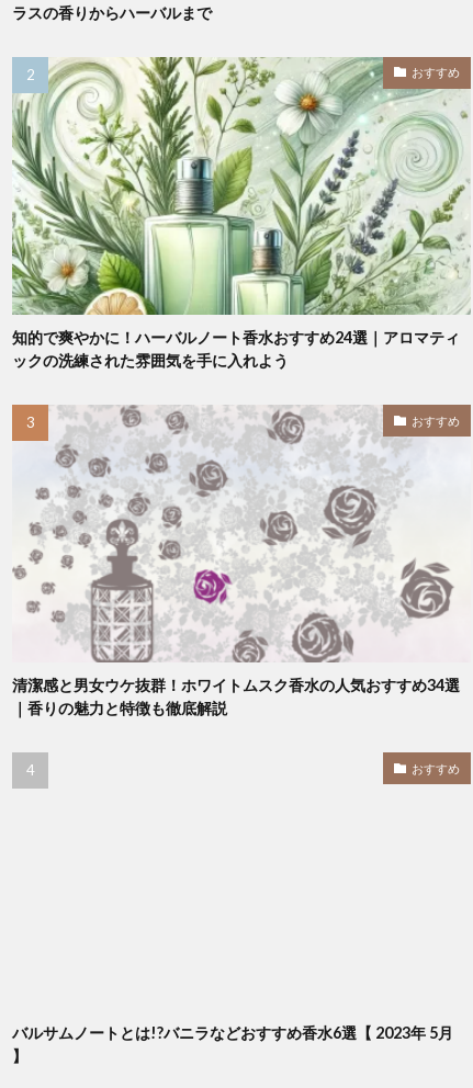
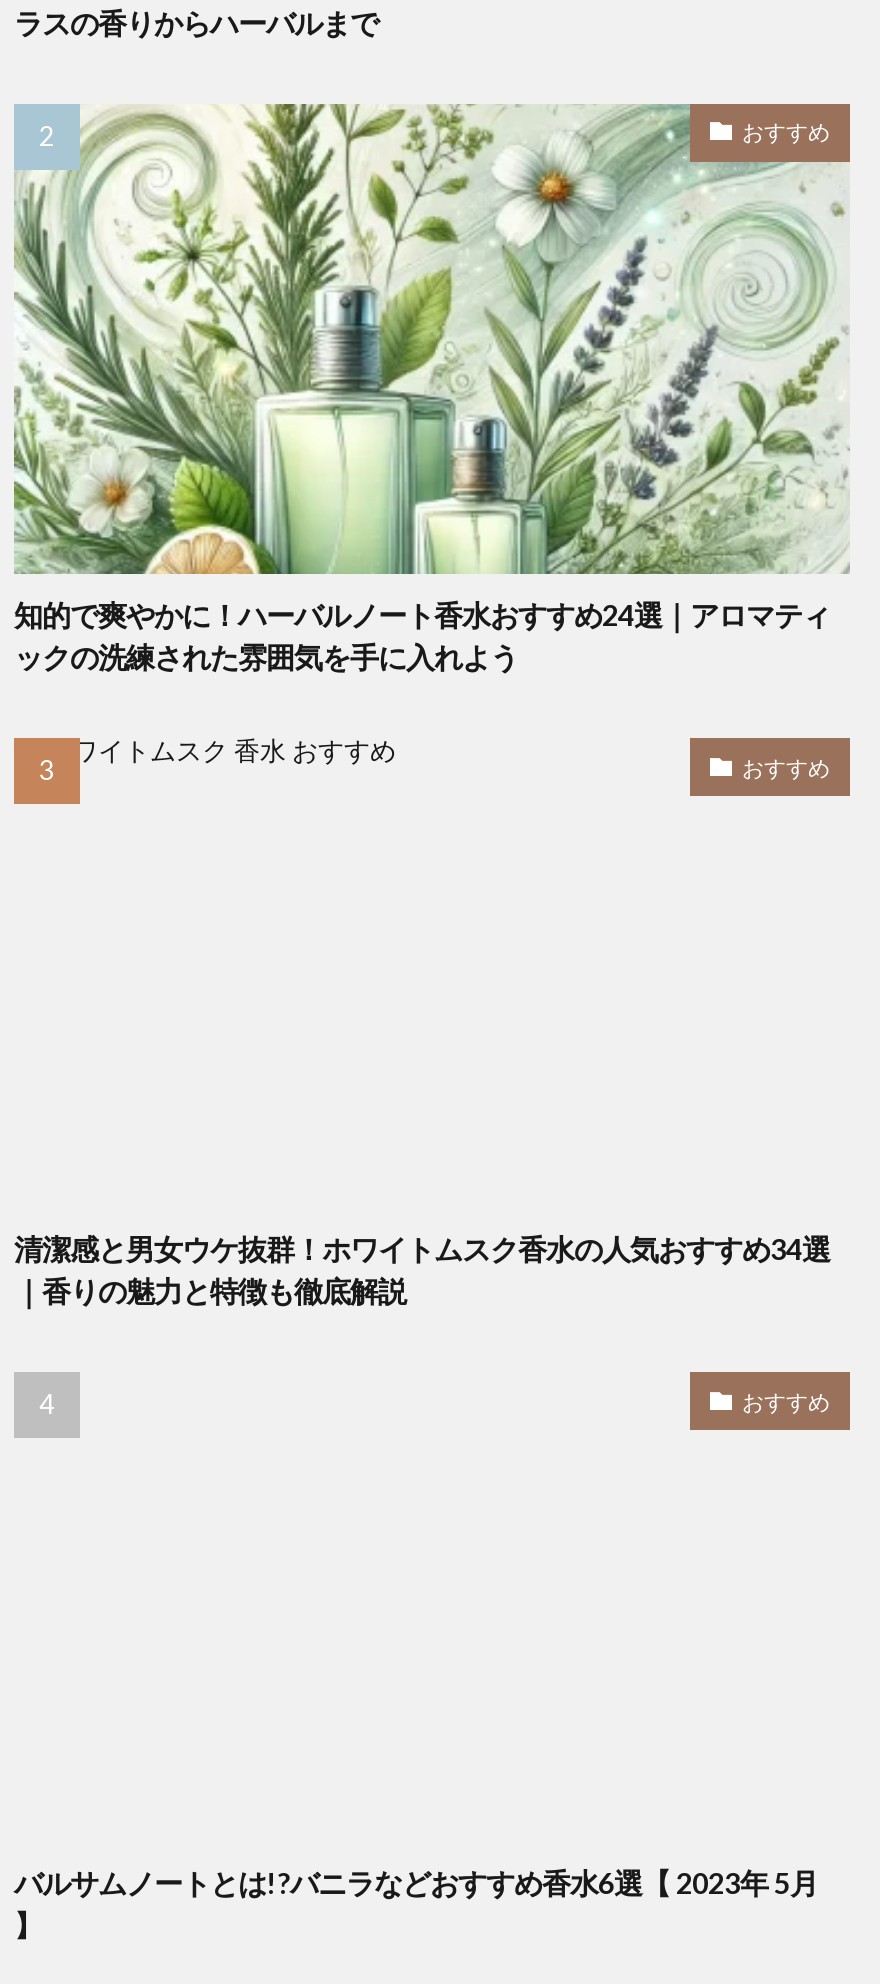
- [image]
